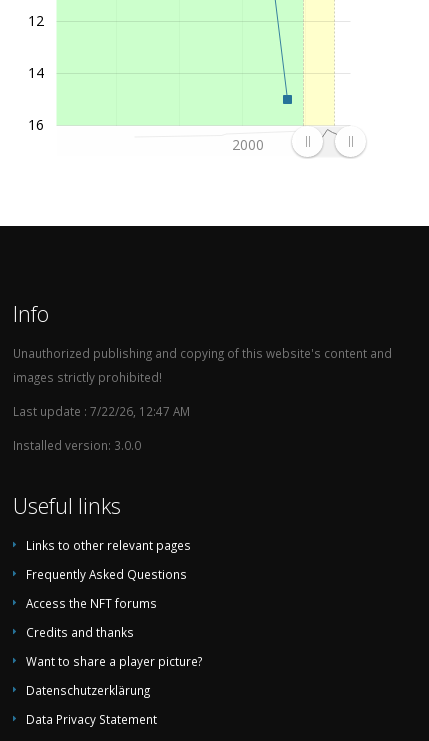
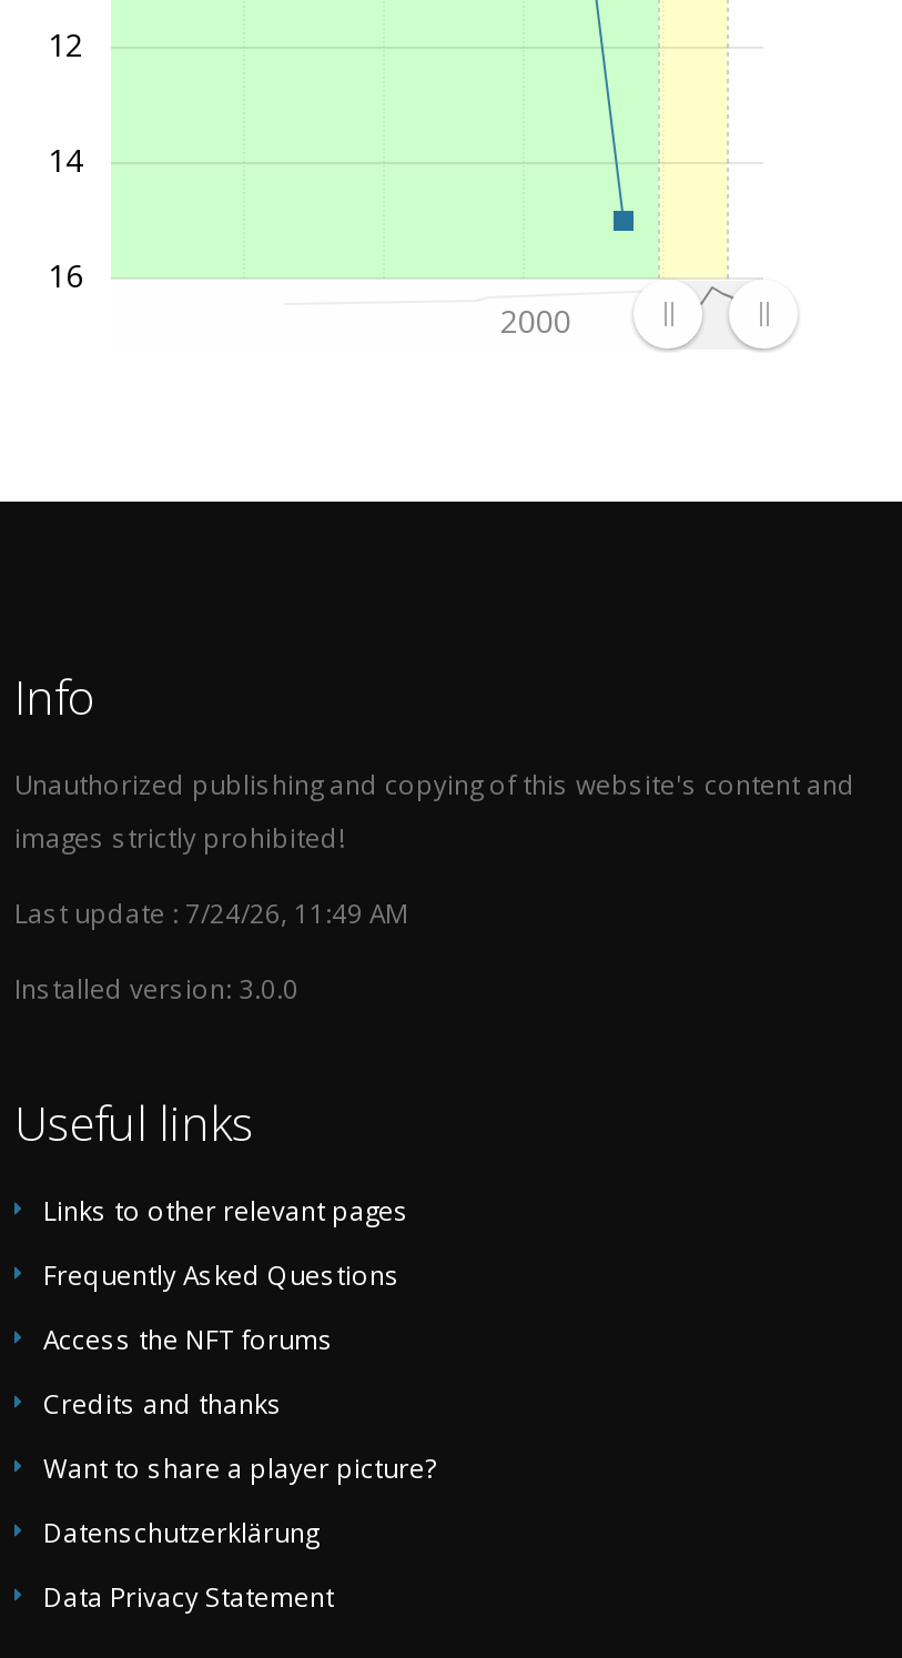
- Last update : 7/22/26, 12:47 AM
+ Last update : 7/24/26, 11:49 AM
